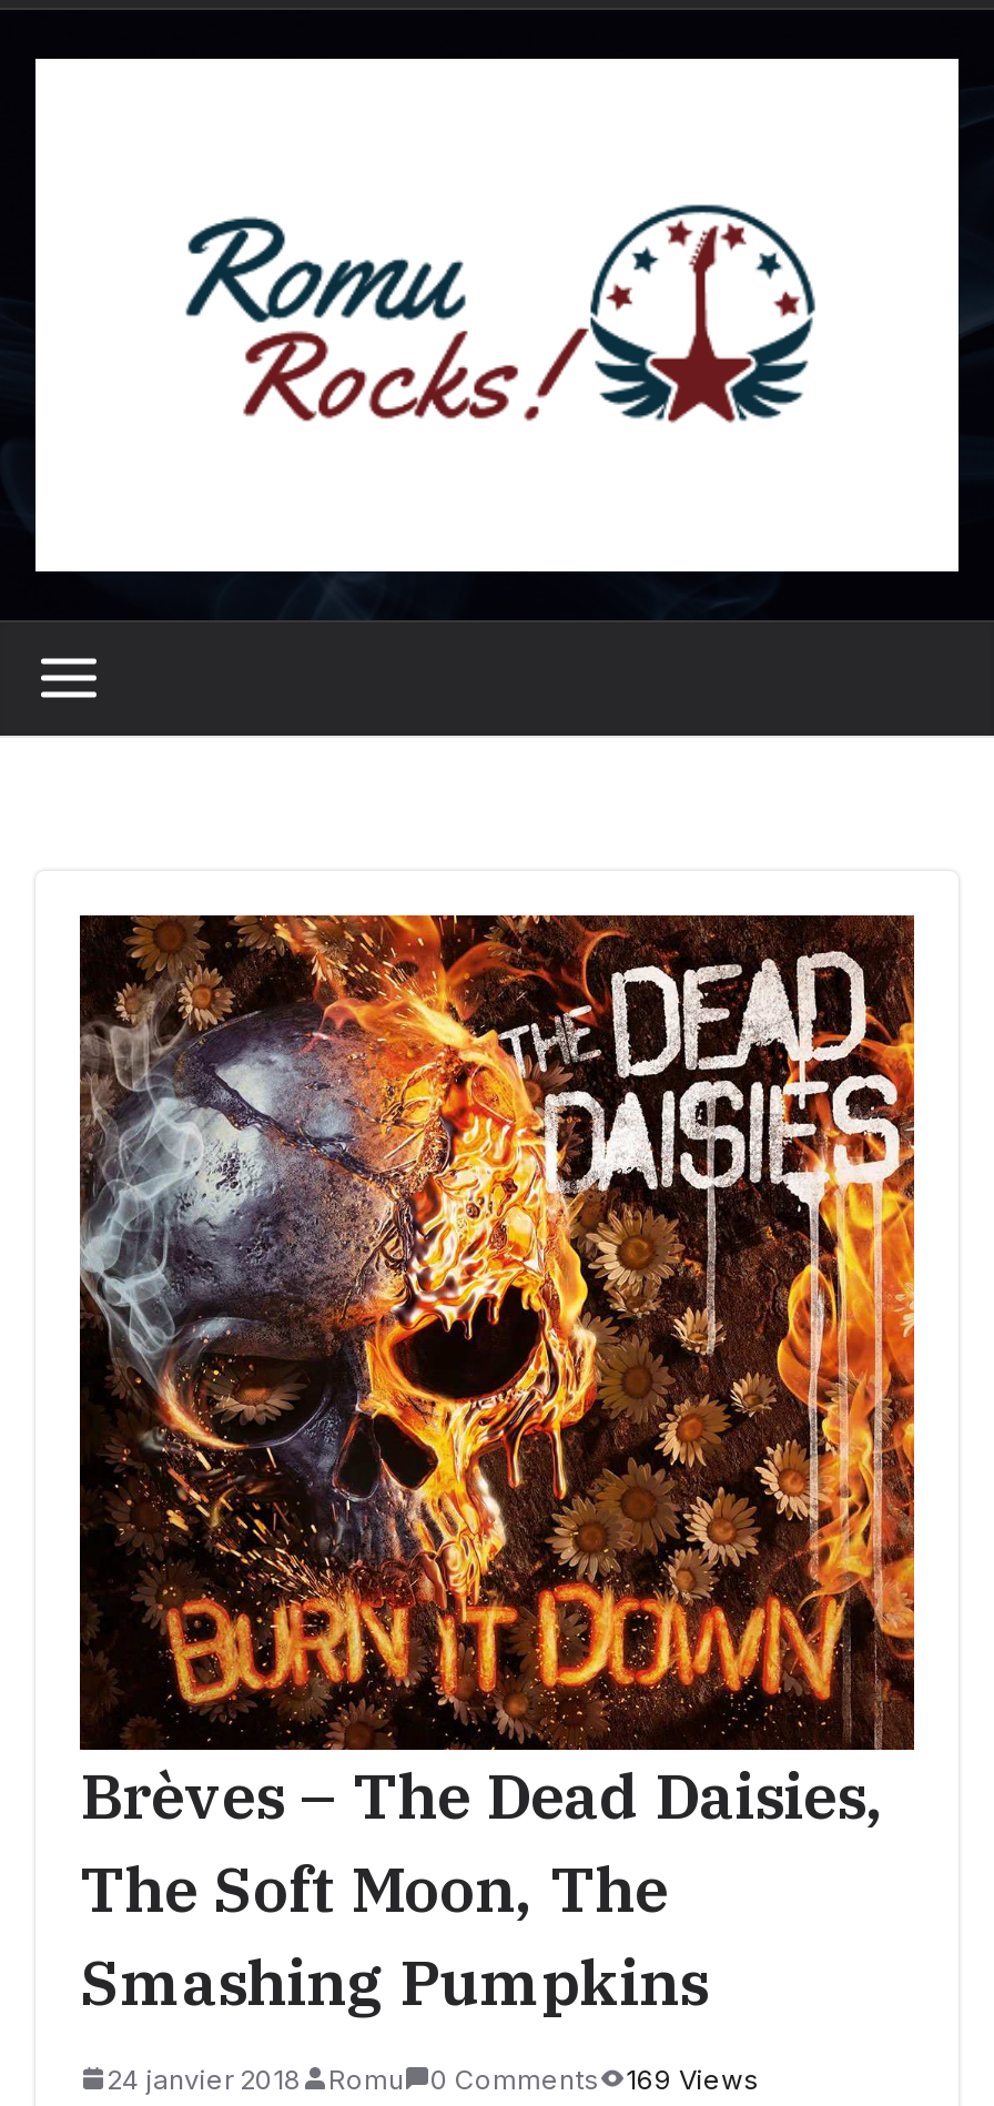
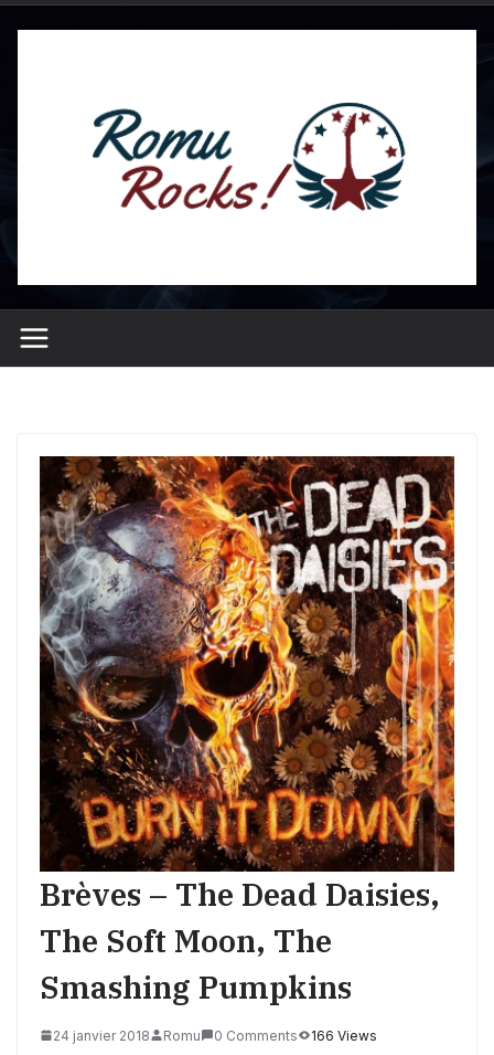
- 24 janvier 2018 Romu 0 Comments 169 Views
+ 24 janvier 2018 Romu 0 Comments 166 Views
